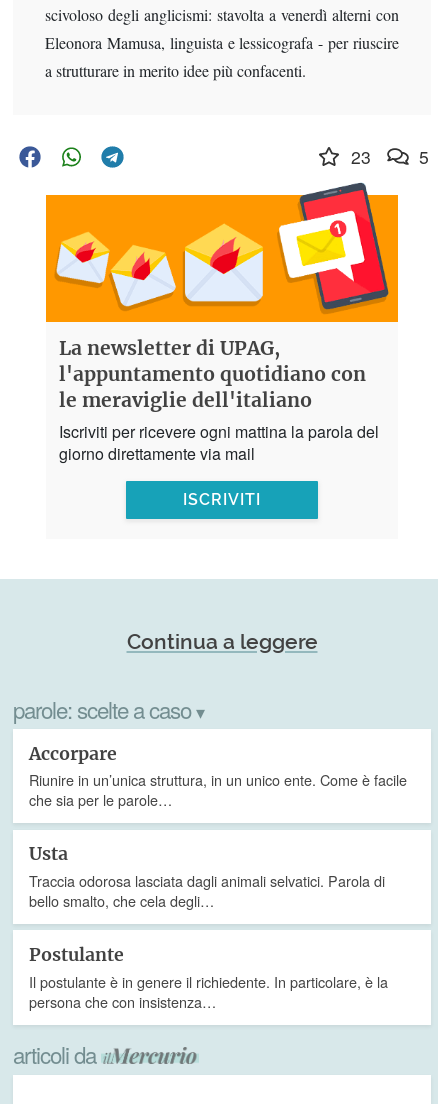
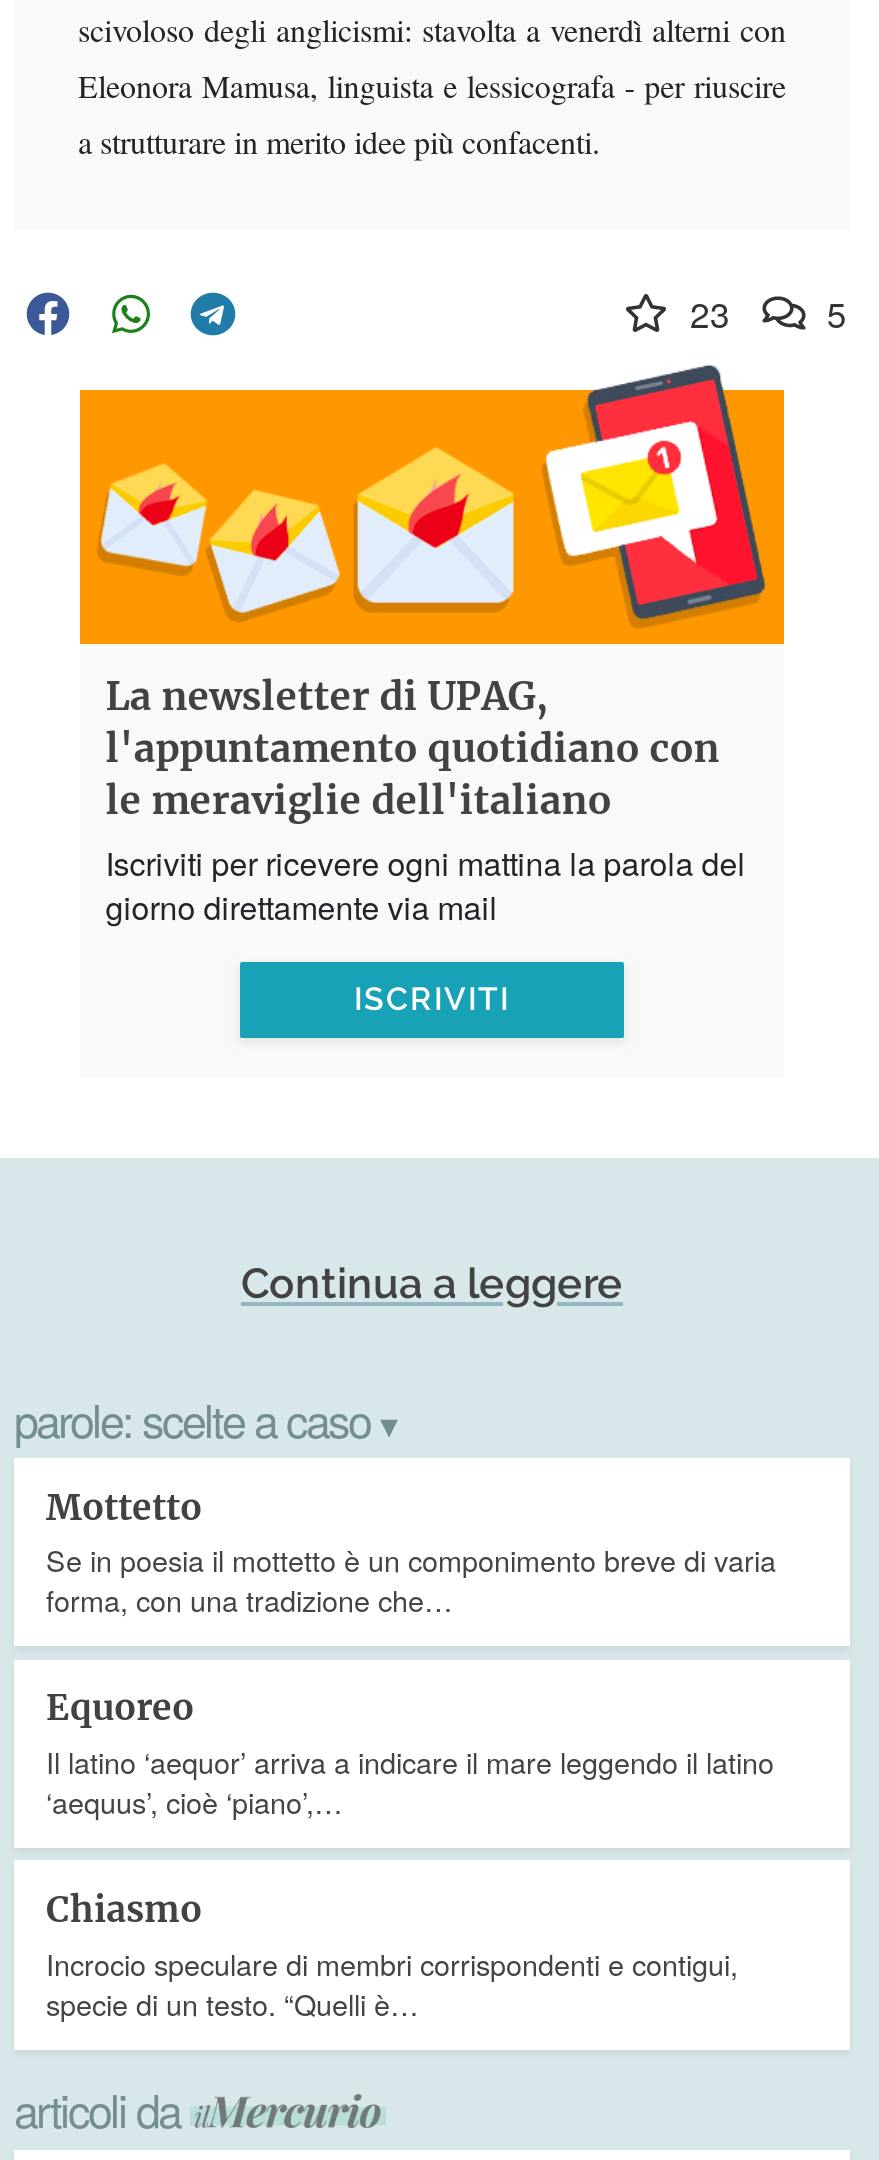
- Accorpare
- Riunire in un’unica struttura, in un unico ente. Come è facile
- che sia per le parole…
+ Mottetto
+ Se in poesia il mottetto è un componimento breve di varia
+ forma, con una tradizione che…

- Usta
- Traccia odorosa lasciata dagli animali selvatici. Parola di
- bello smalto, che cela degli…
+ Equoreo
+ Il latino ‘aequor’ arriva a indicare il mare leggendo il latino
+ ‘aequus’, cioè ‘piano’,…

- Postulante
- Il postulante è in genere il richiedente. In particolare, è la
- persona che con insistenza…
+ Chiasmo
+ Incrocio speculare di membri corrispondenti e contigui,
+ specie di un testo. “Quelli è…
